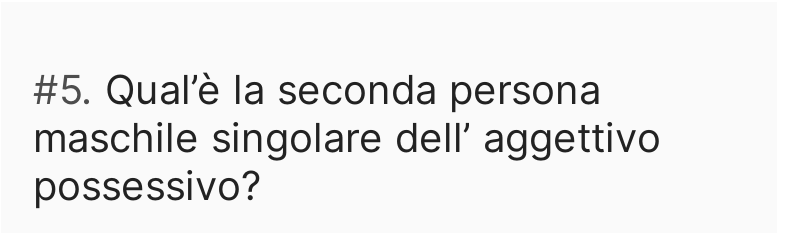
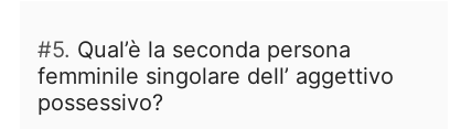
- maschile singolare dell’ aggettivo
+ femminile singolare dell’ aggettivo
